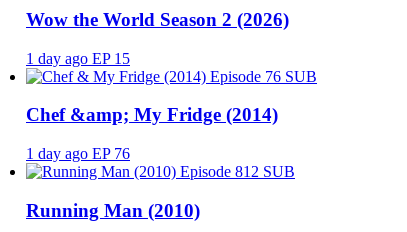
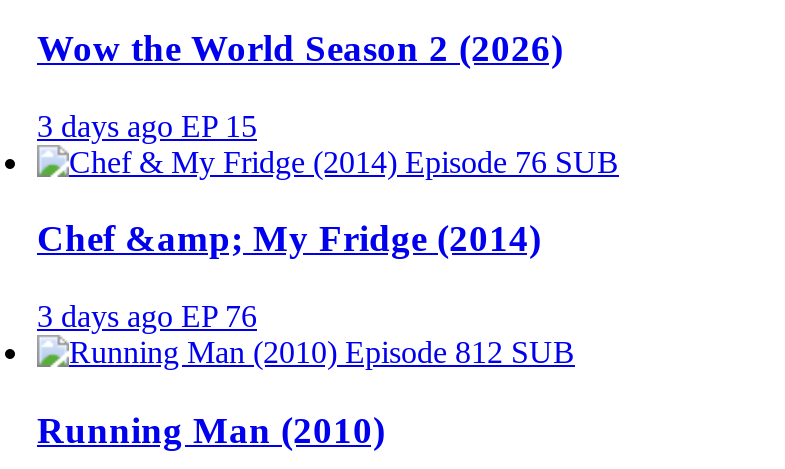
- 1 day ago EP 15
+ 3 days ago EP 15

- 1 day ago EP 76
+ 3 days ago EP 76
